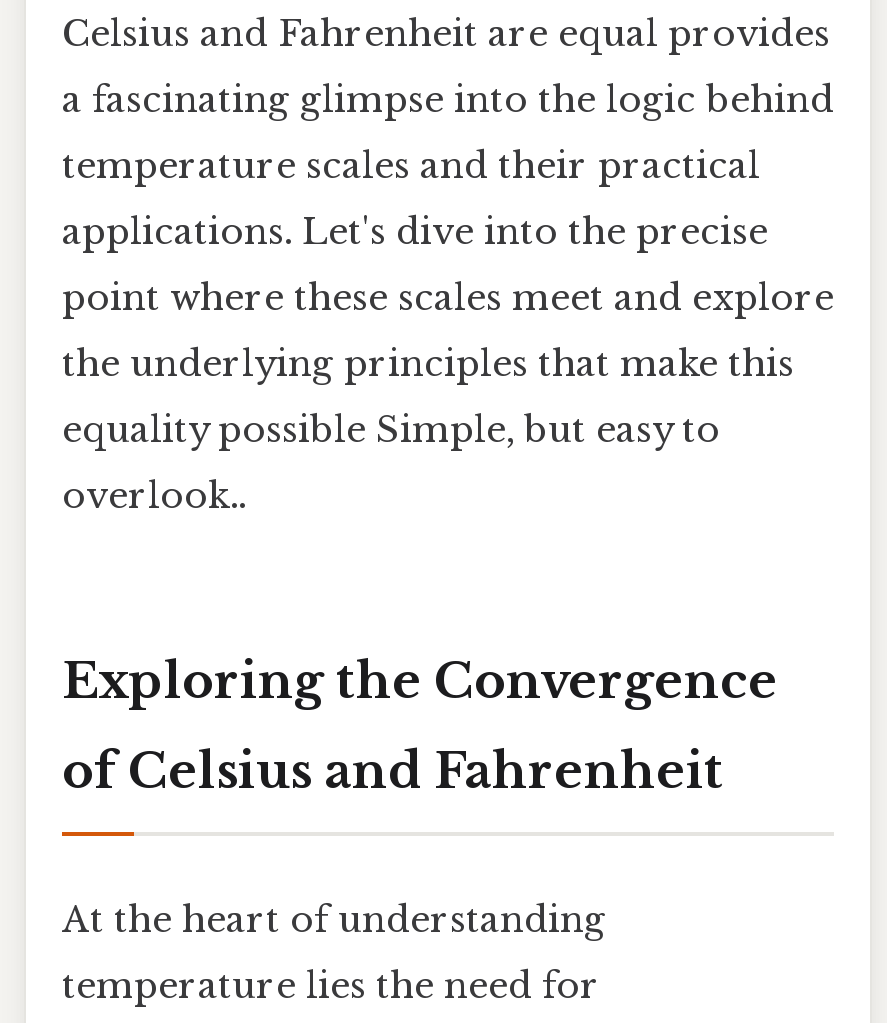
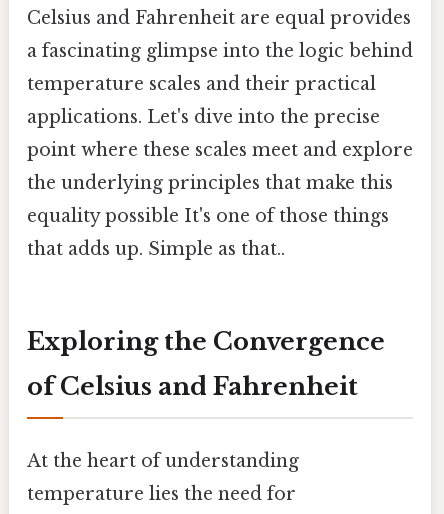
- equality possible Simple, but easy to
+ equality possible It's one of those things

- overlook..
+ that adds up. Simple as that..
